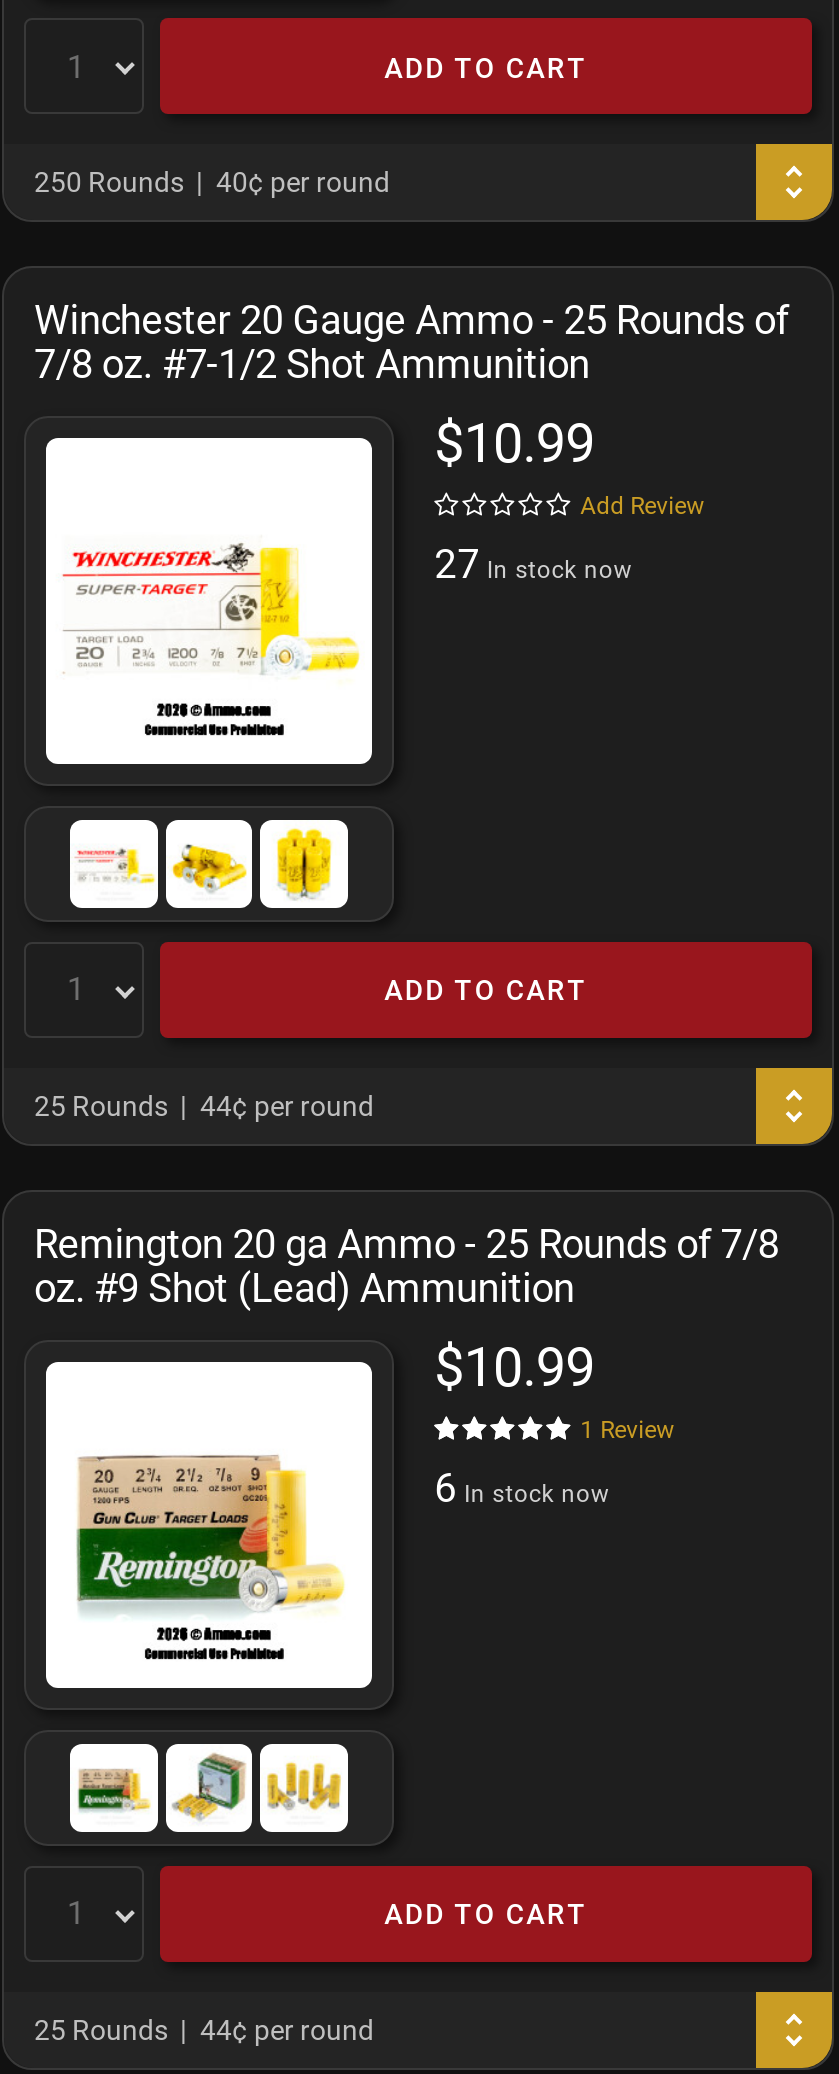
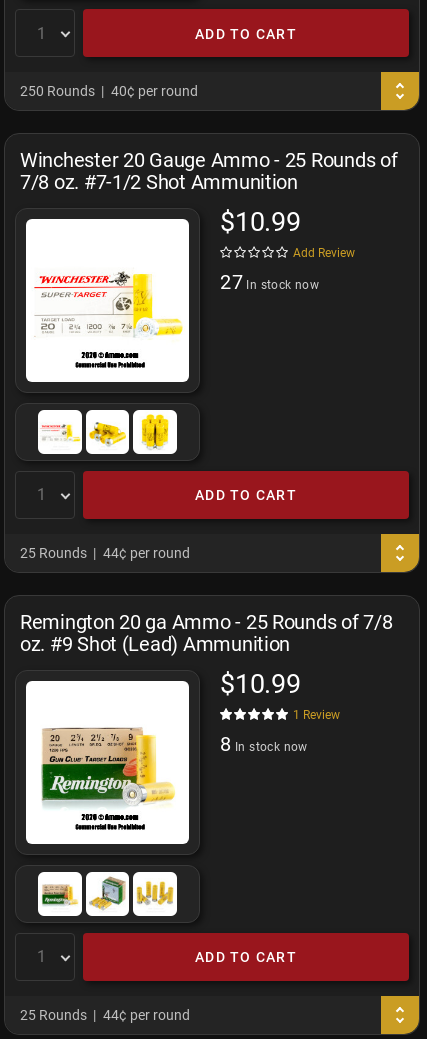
- 6 In stock now
+ 8 In stock now
